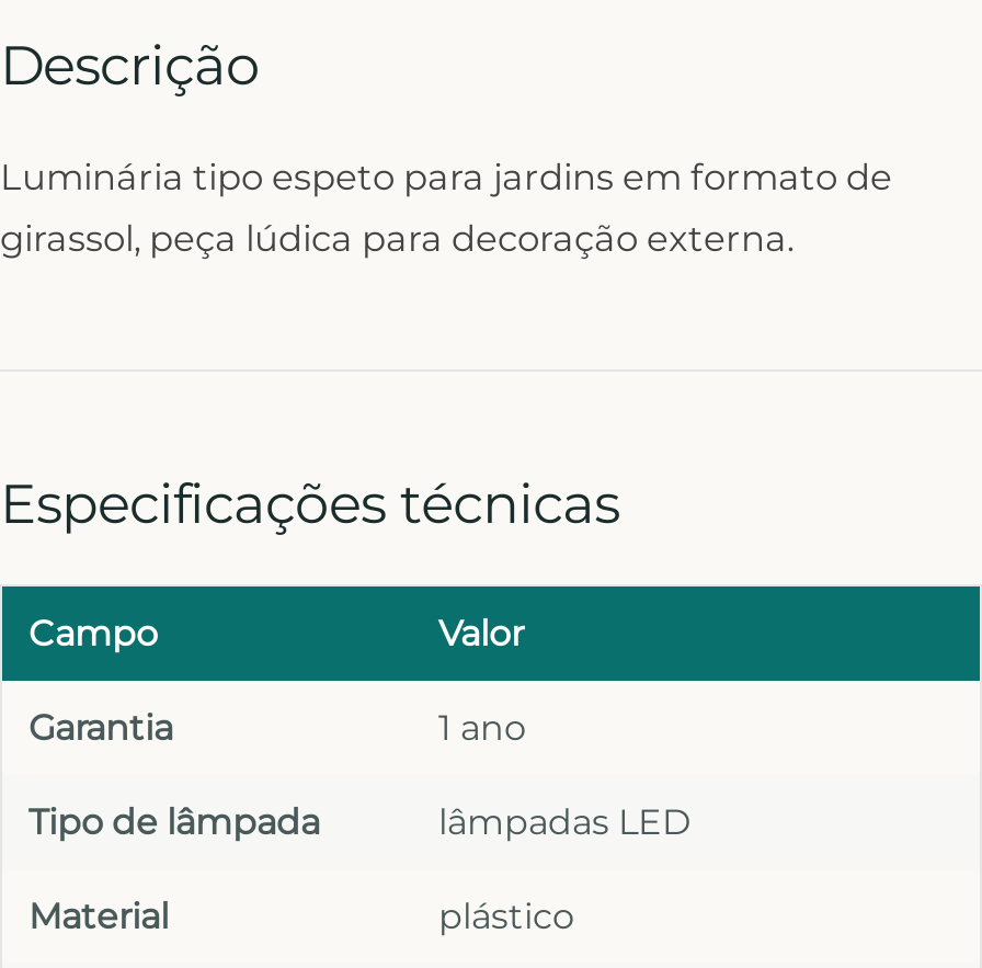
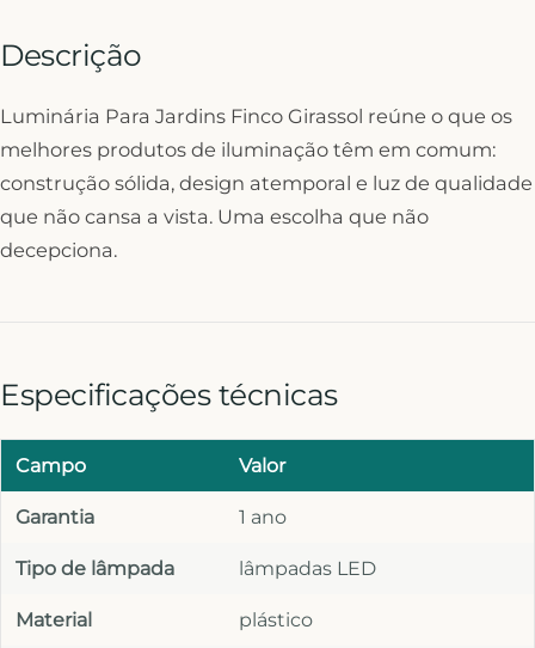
- Luminária tipo espeto para jardins em formato de
- girassol, peça lúdica para decoração externa.
+ Luminária Para Jardins Finco Girassol reúne o que os
+ melhores produtos de iluminação têm em comum:
+ construção sólida, design atemporal e luz de qualidade
+ que não cansa a vista. Uma escolha que não
+ decepciona.
